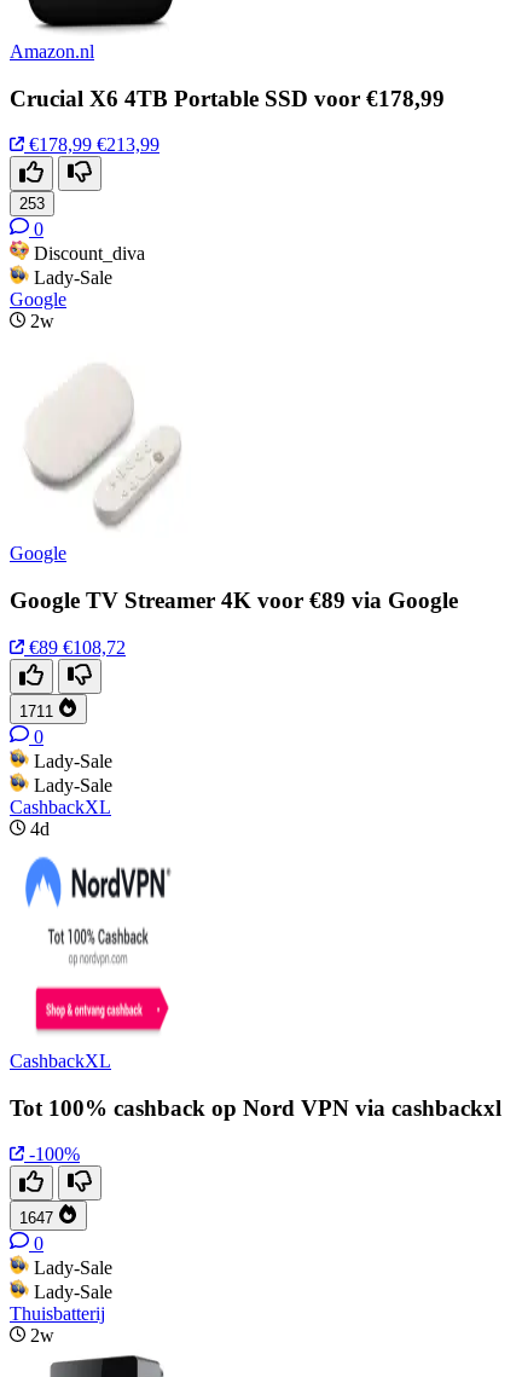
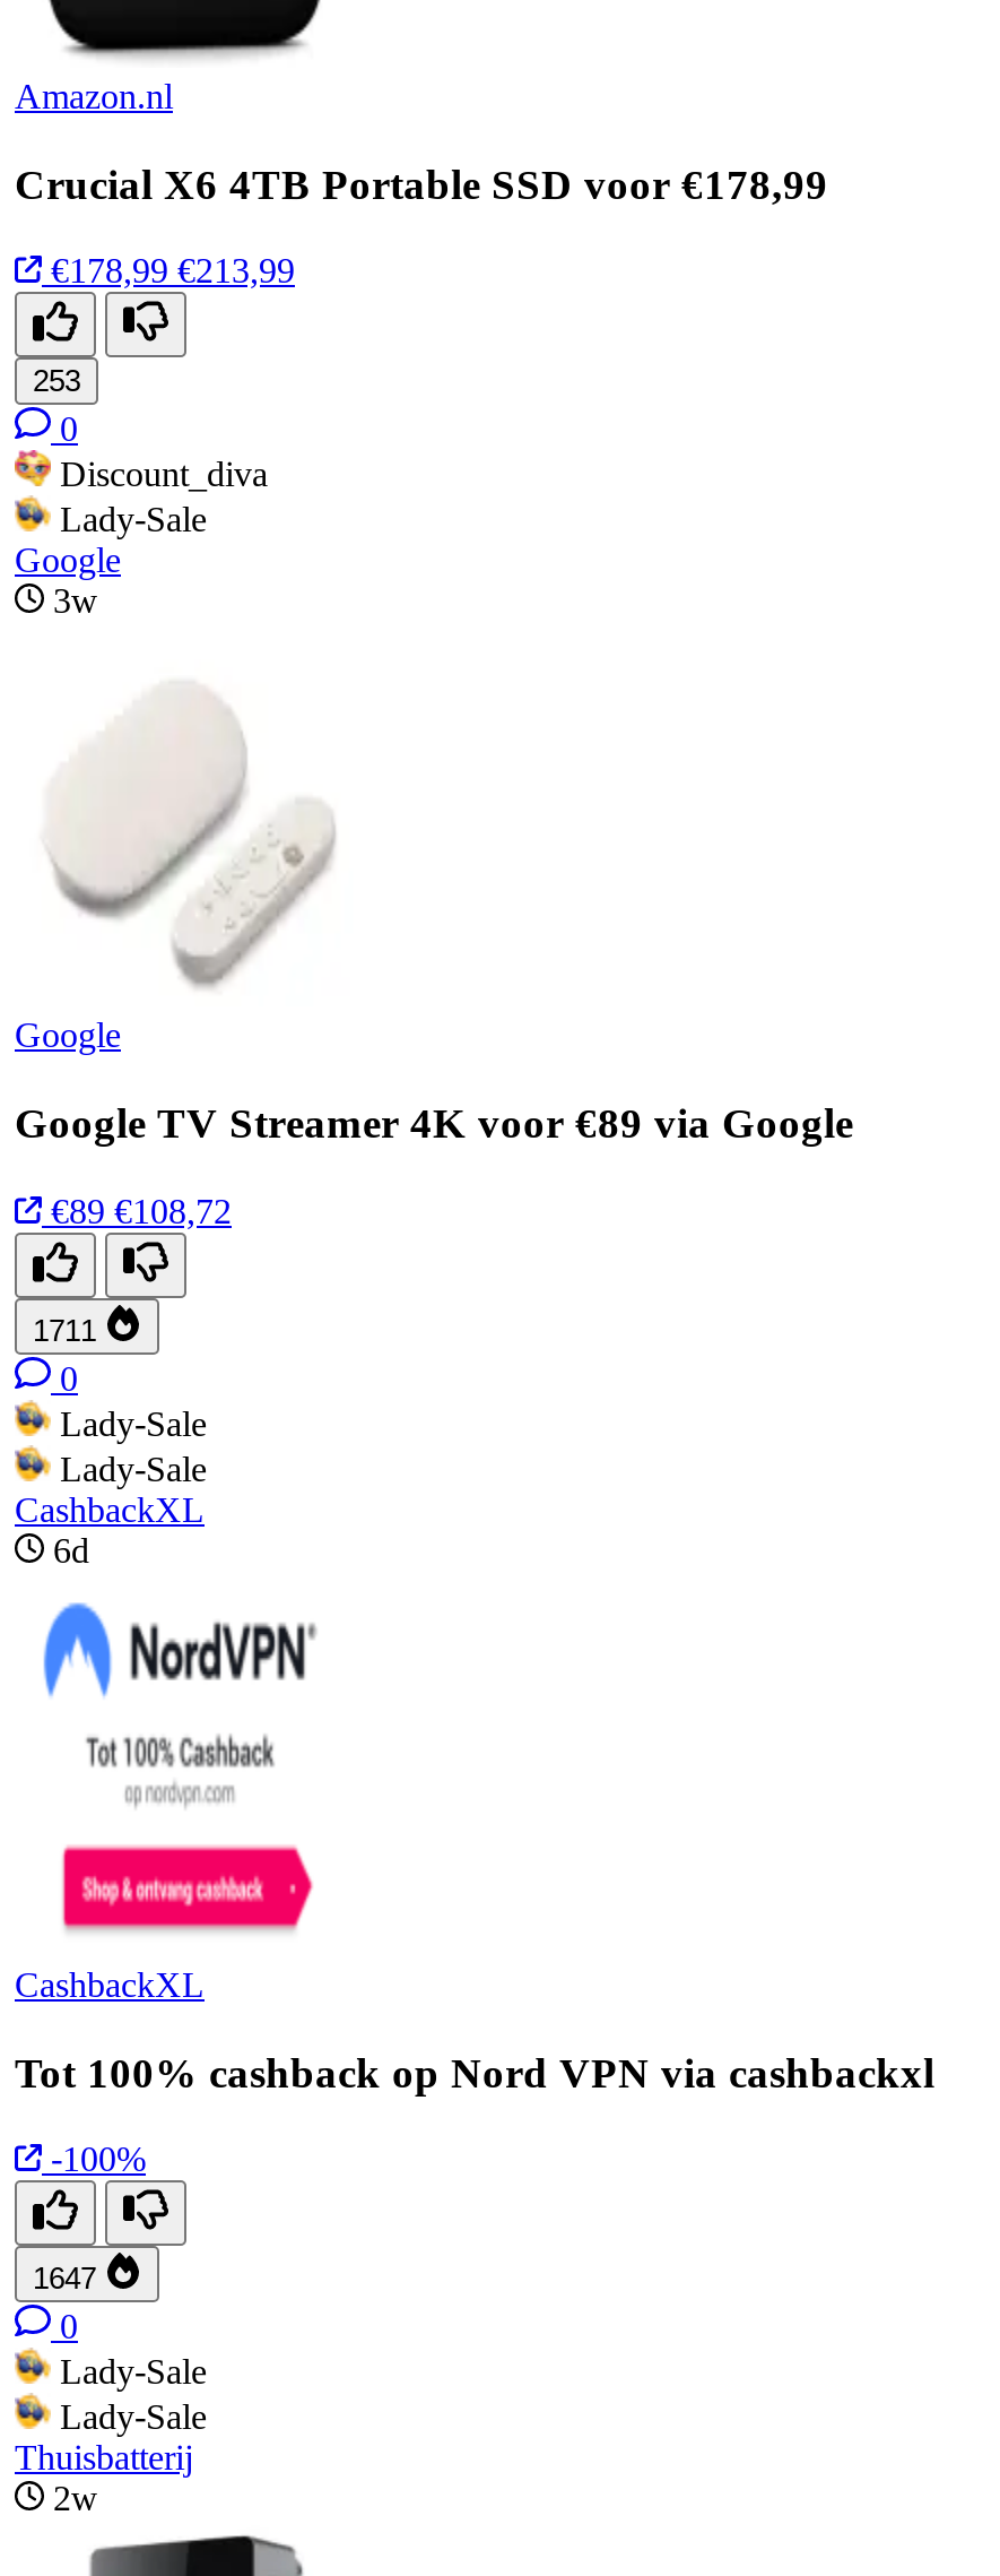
- 2w
+ 3w

- 4d
+ 6d
